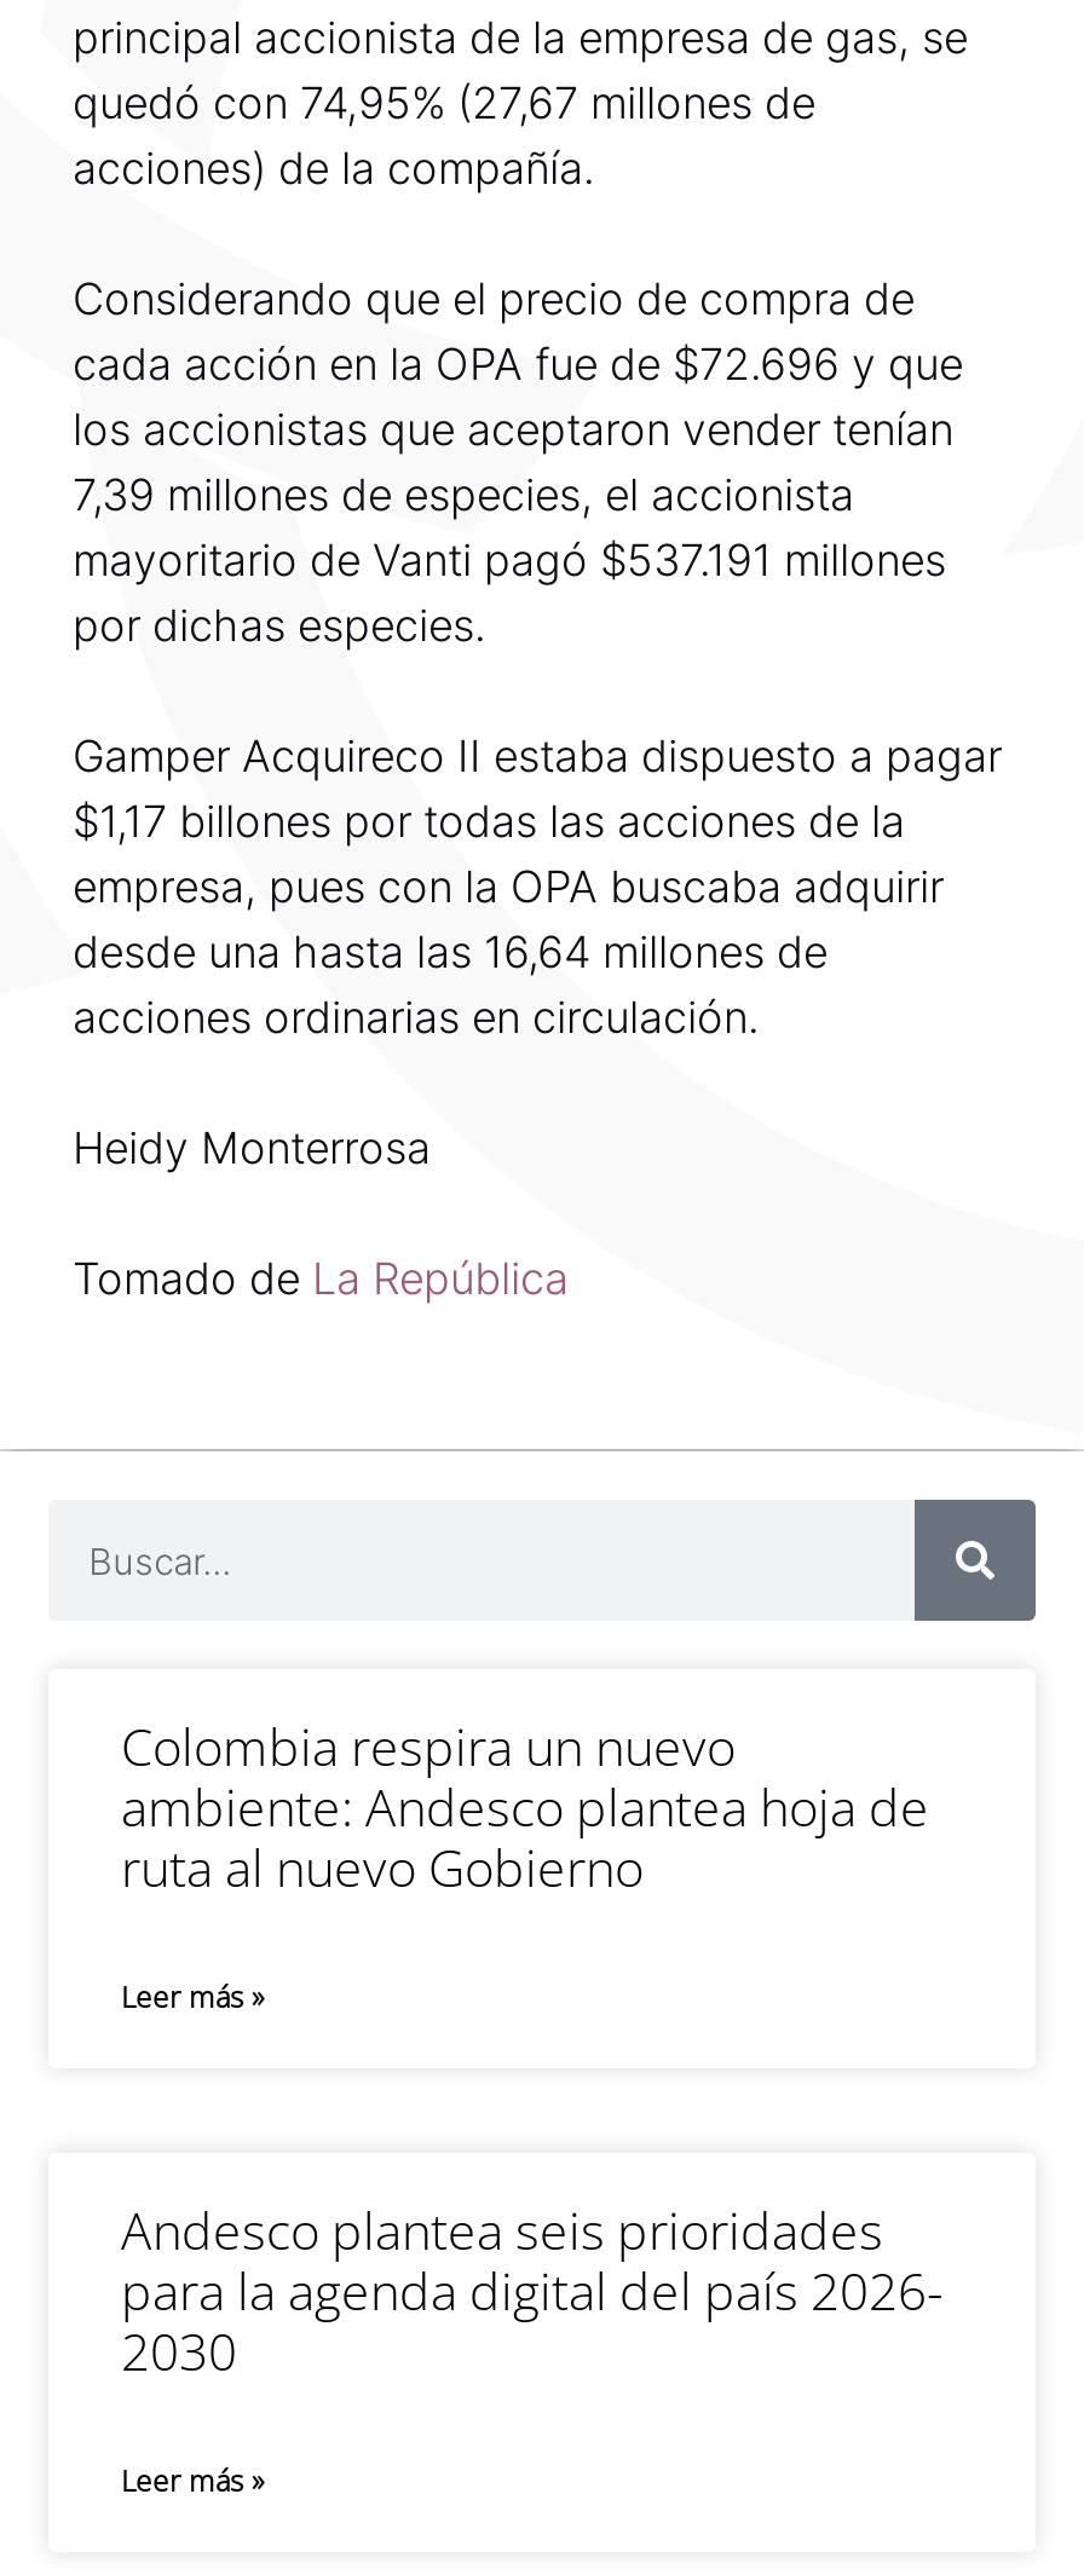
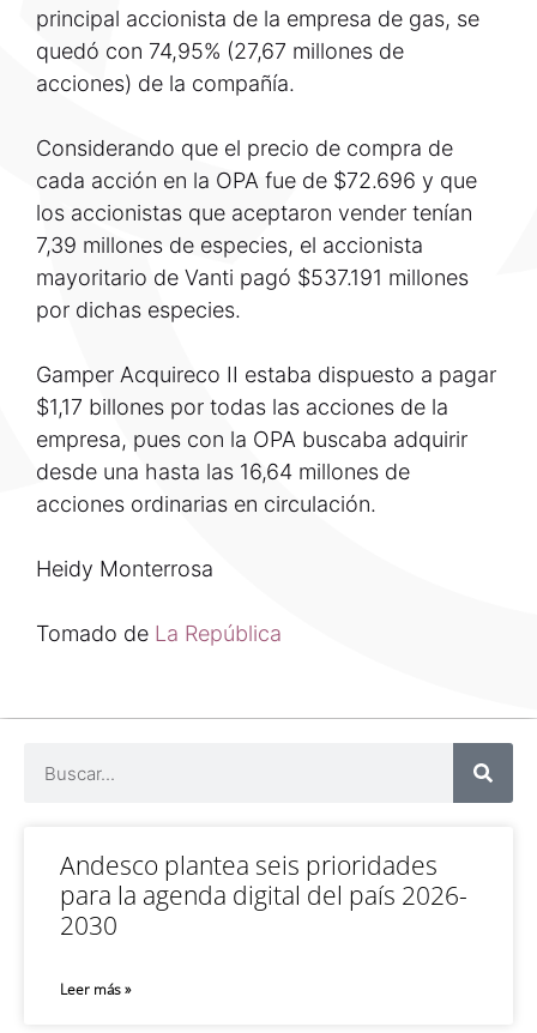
- Colombia respira un nuevo
- ambiente: Andesco plantea hoja de
- ruta al nuevo Gobierno
- Leer más »
